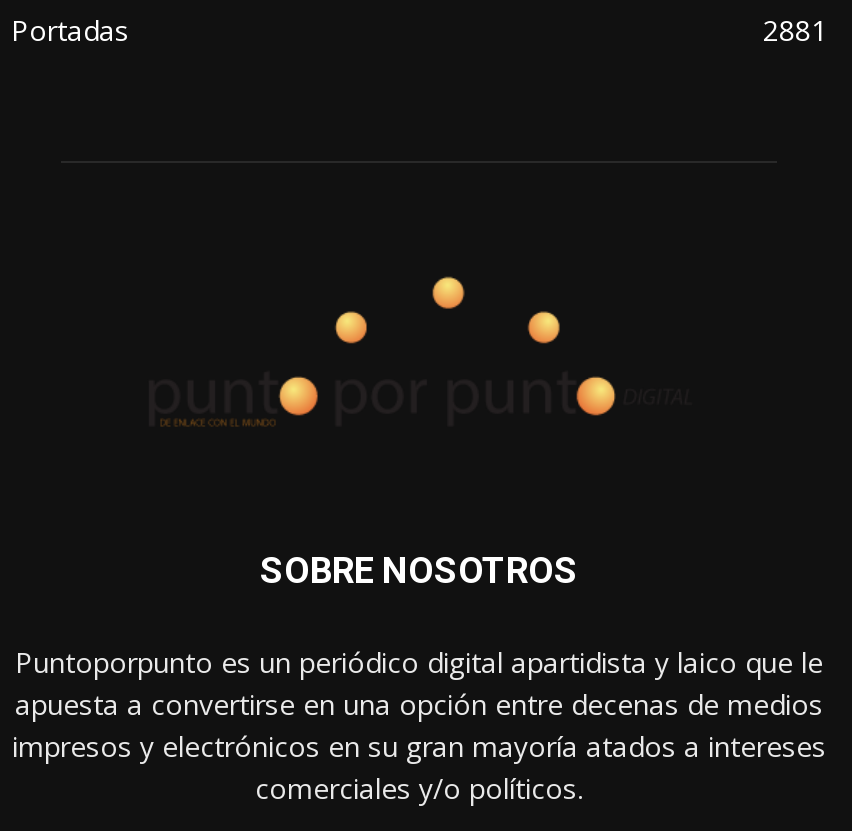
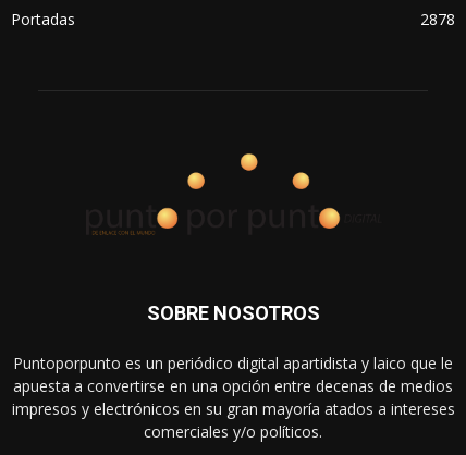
- 2881
+ 2878
